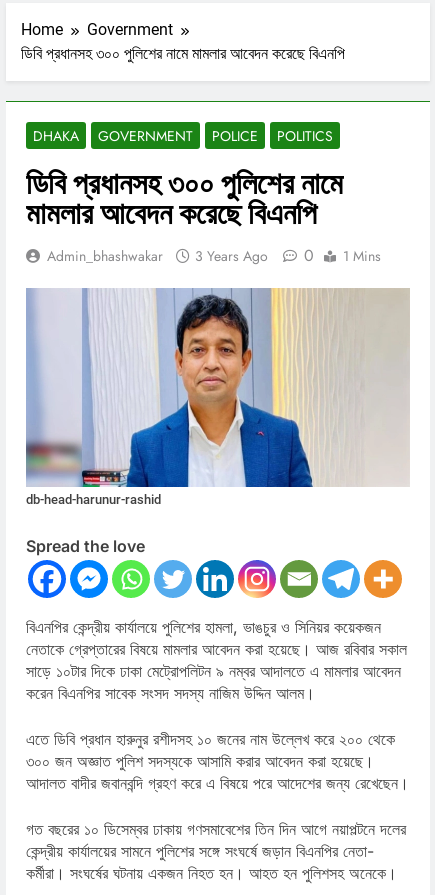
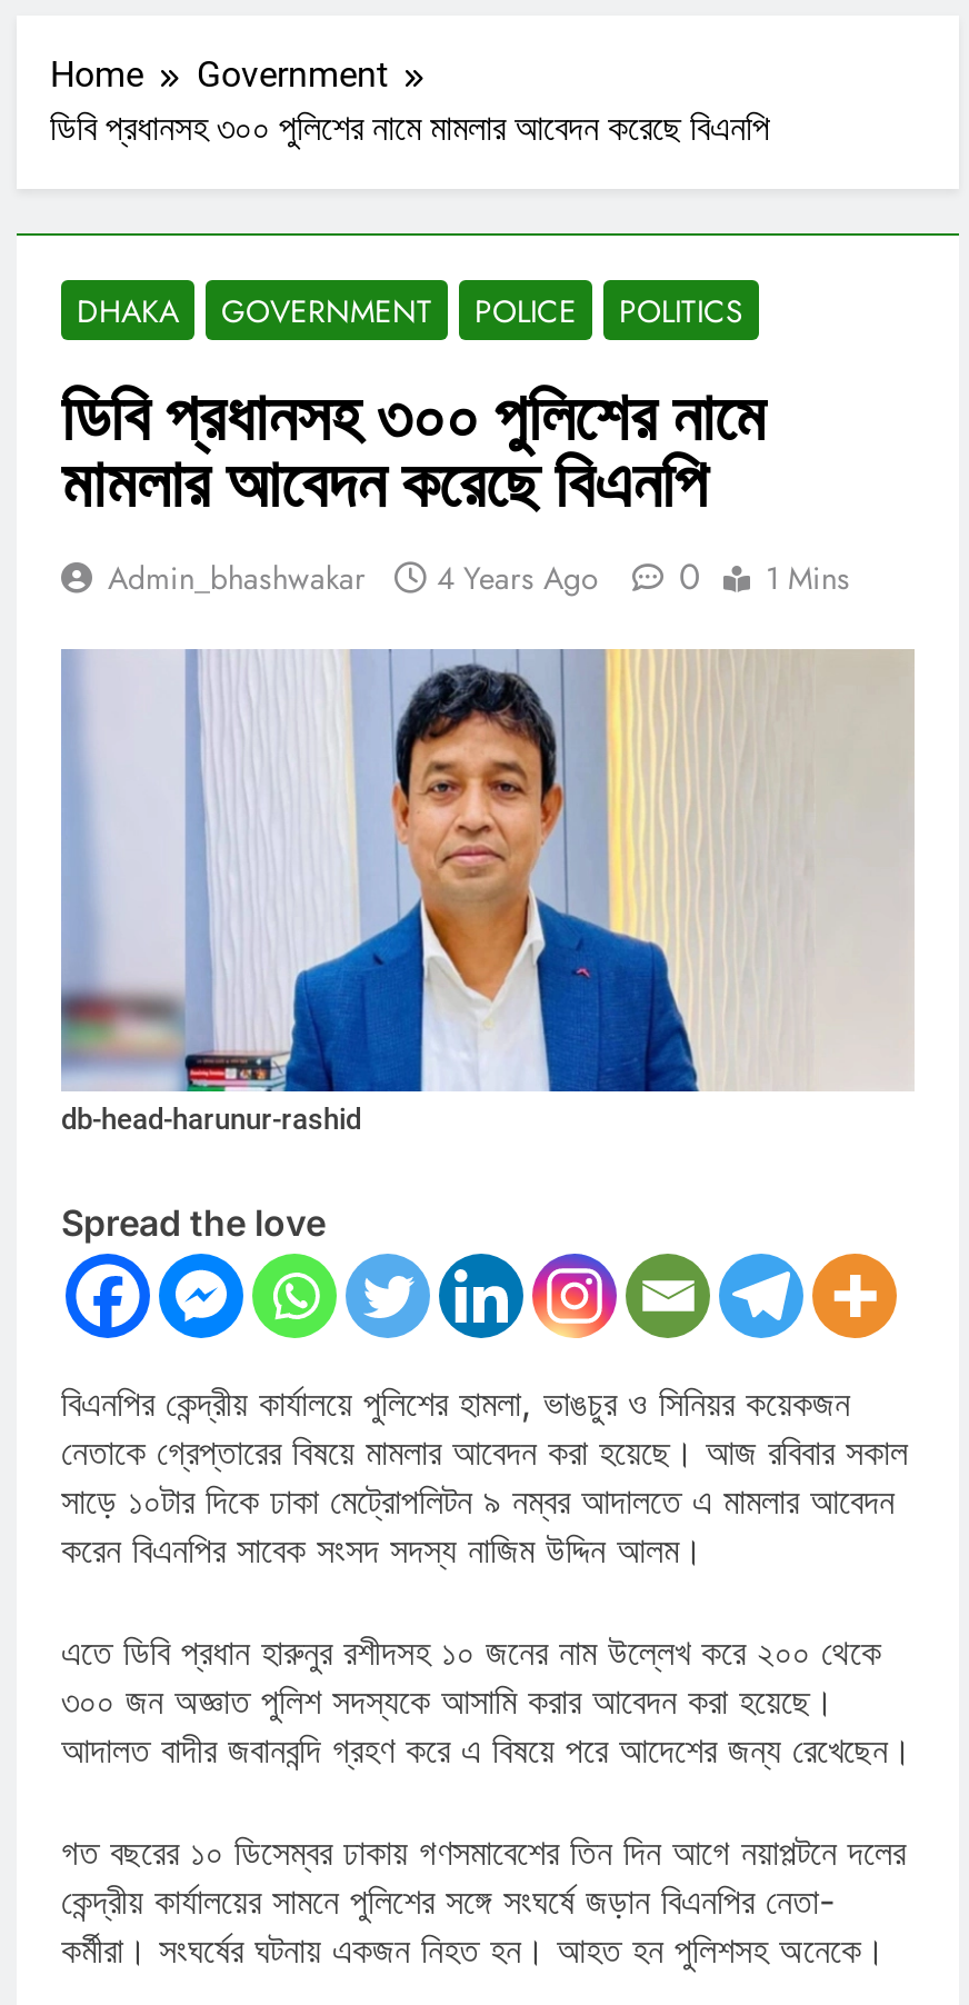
- Admin_bhashwakar 3 Years Ago 0 1 Mins
+ Admin_bhashwakar 4 Years Ago 0 1 Mins
